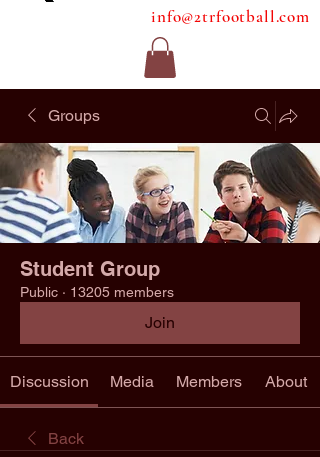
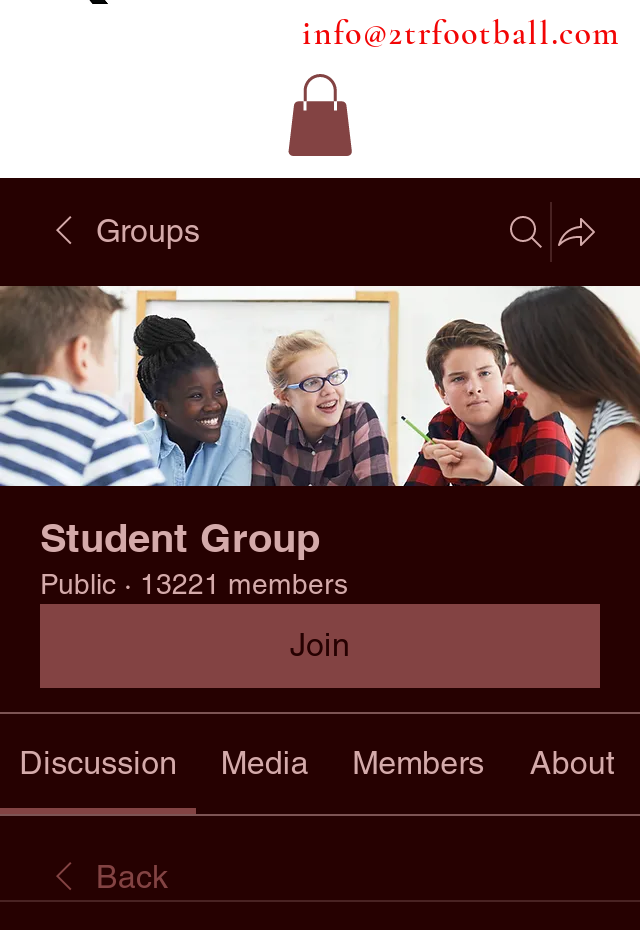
- Public · 13205 members
+ Public · 13221 members
